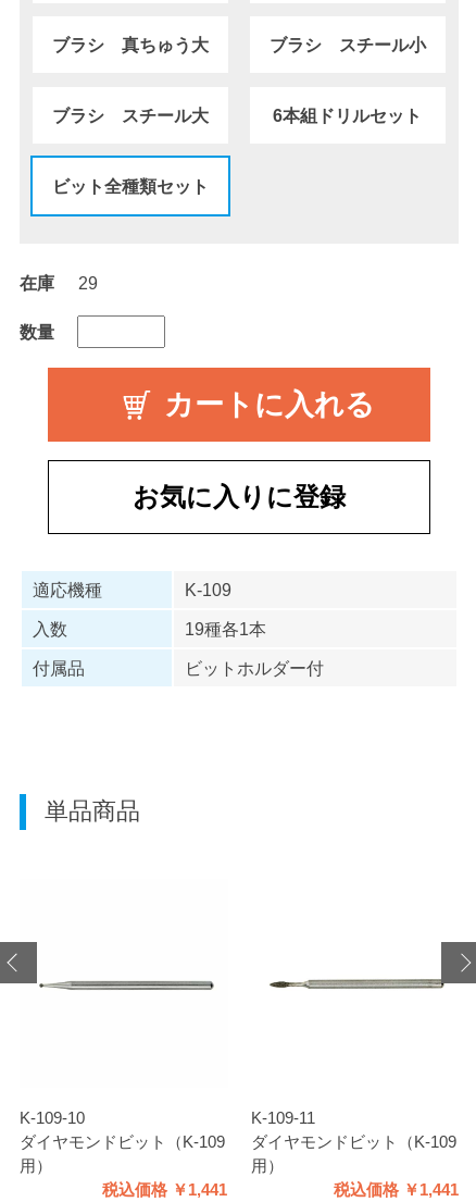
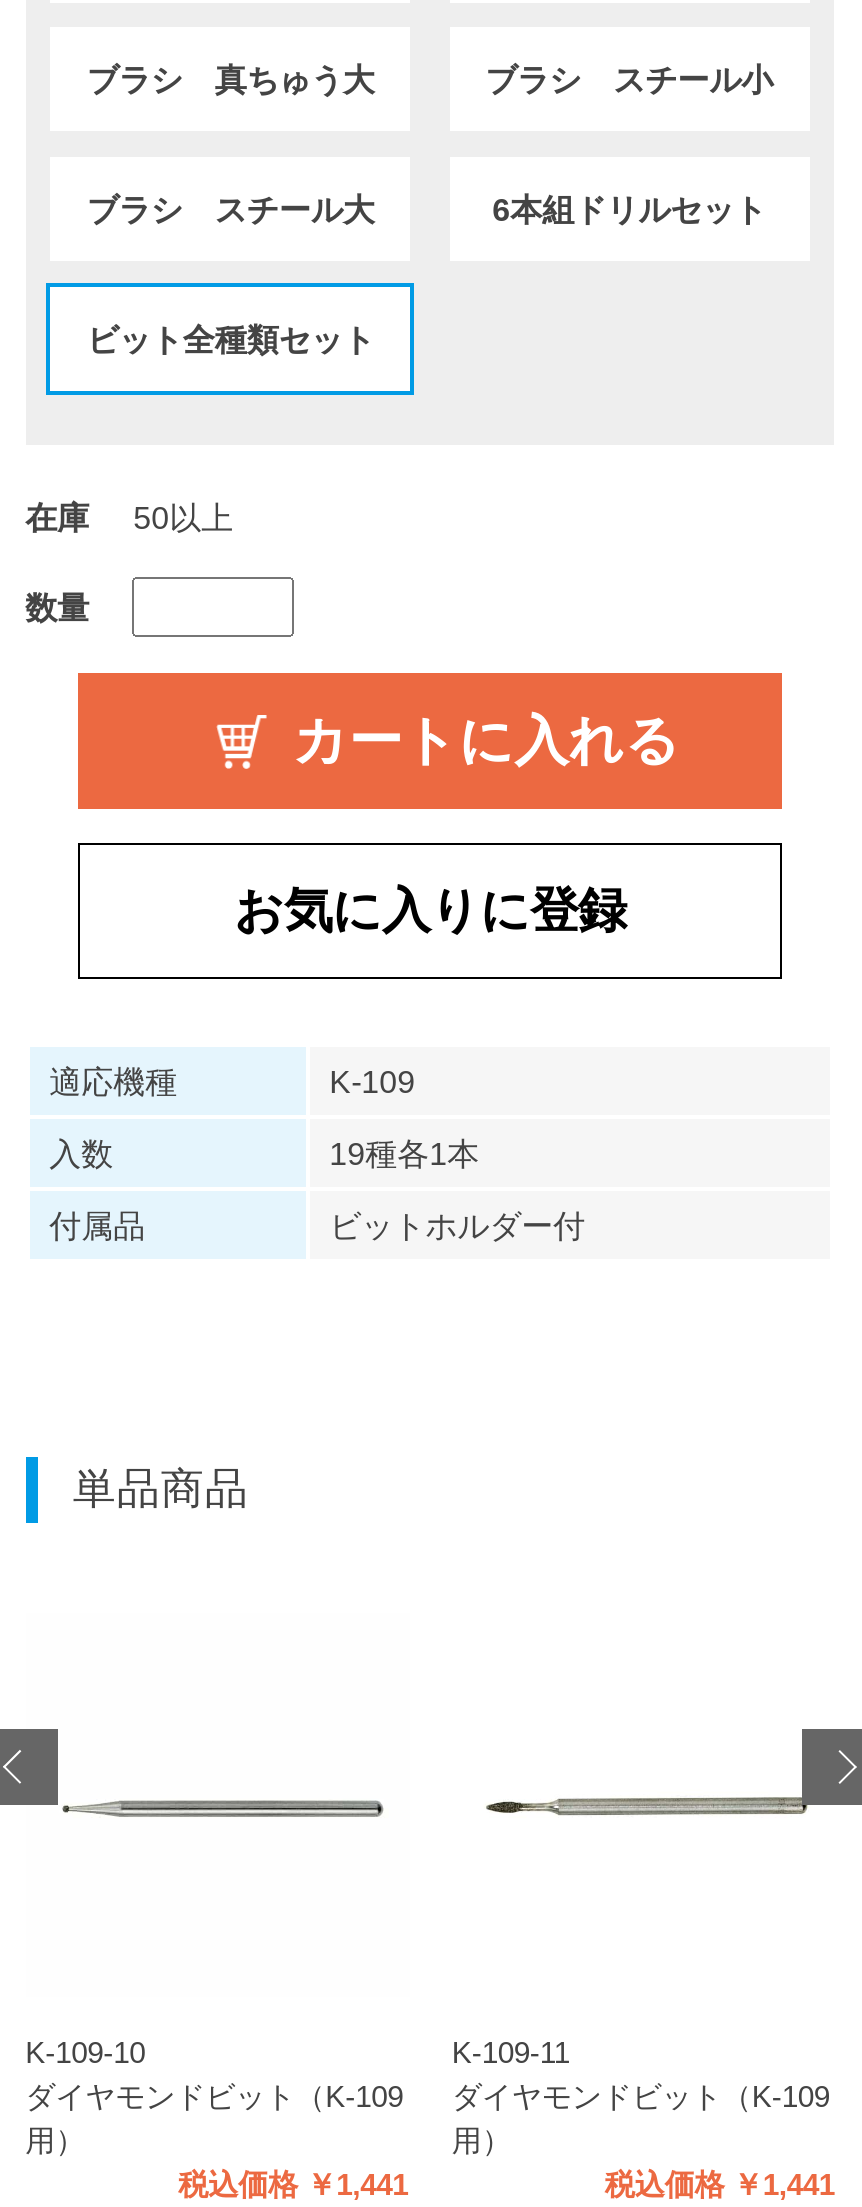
- 在庫 29
+ 在庫 50以上
